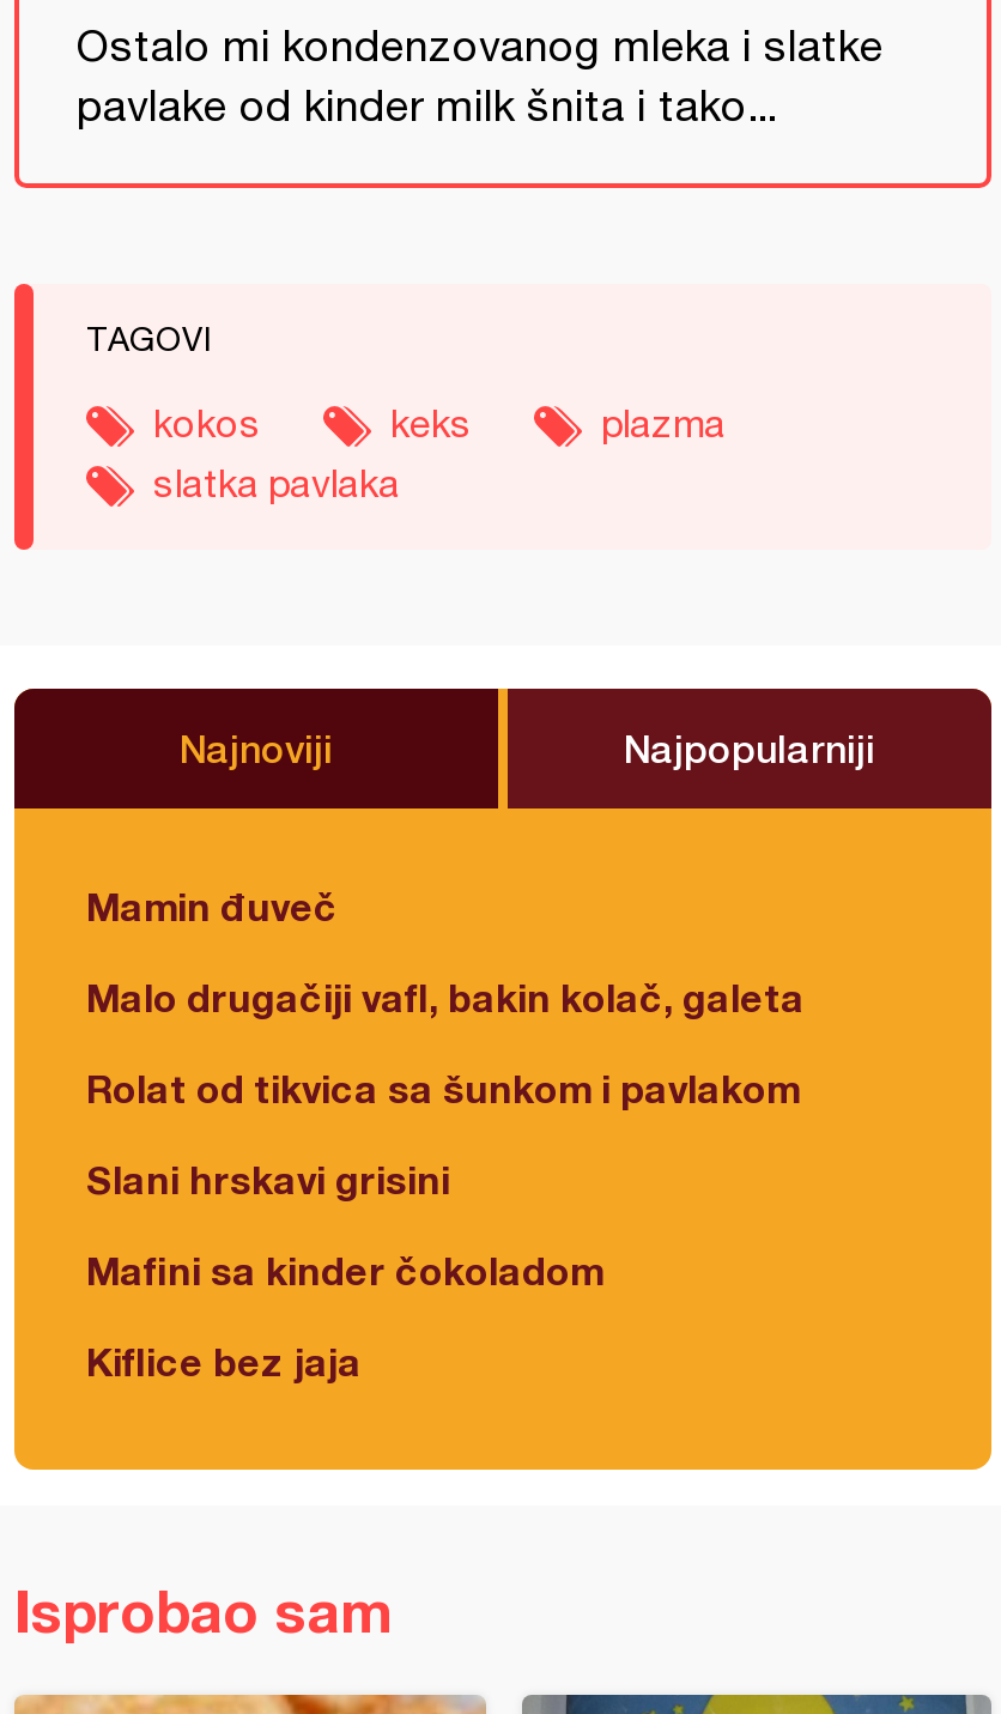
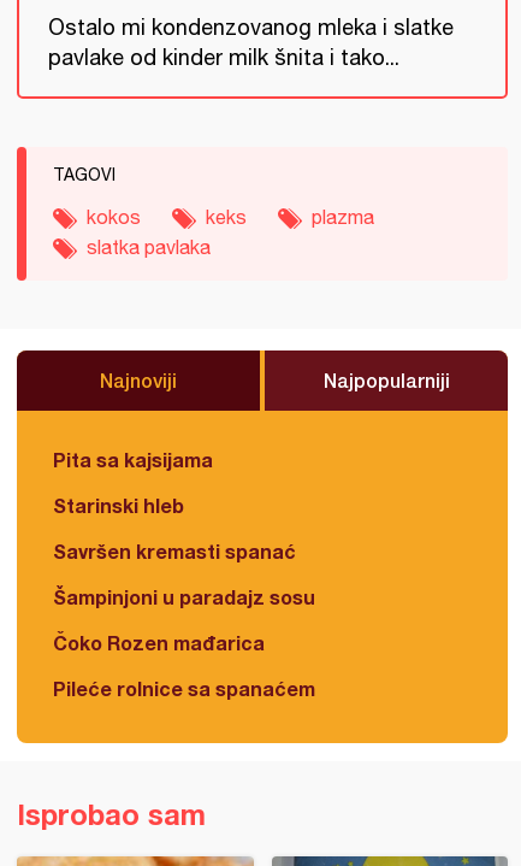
- Mamin đuveč
+ Pita sa kajsijama

- Malo drugačiji vafl, bakin kolač, galeta
+ Starinski hleb

- Rolat od tikvica sa šunkom i pavlakom
+ Savršen kremasti spanać

- Slani hrskavi grisini
+ Šampinjoni u paradajz sosu

- Mafini sa kinder čokoladom
+ Čoko Rozen mađarica

- Kiflice bez jaja
+ Pileće rolnice sa spanaćem
